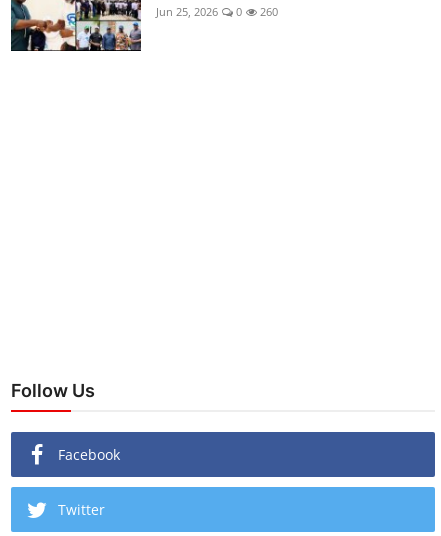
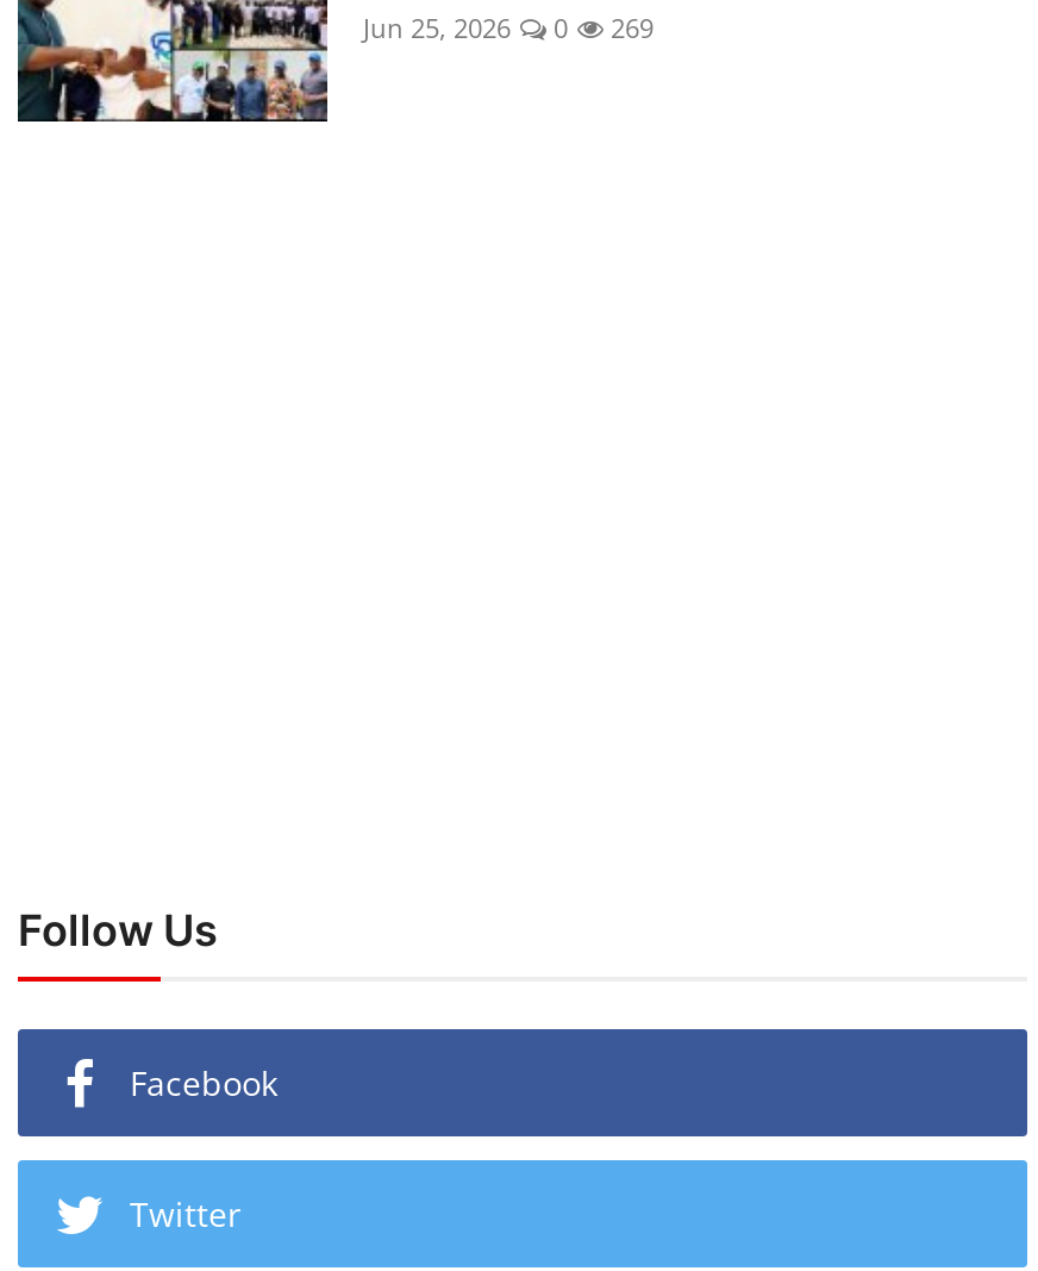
- Jun 25, 2026 0 260
+ Jun 25, 2026 0 269
